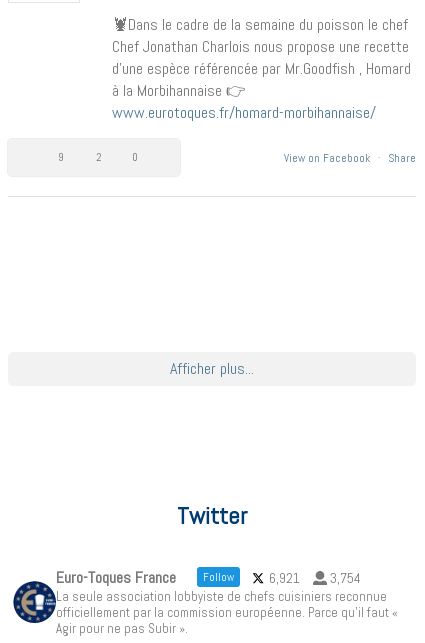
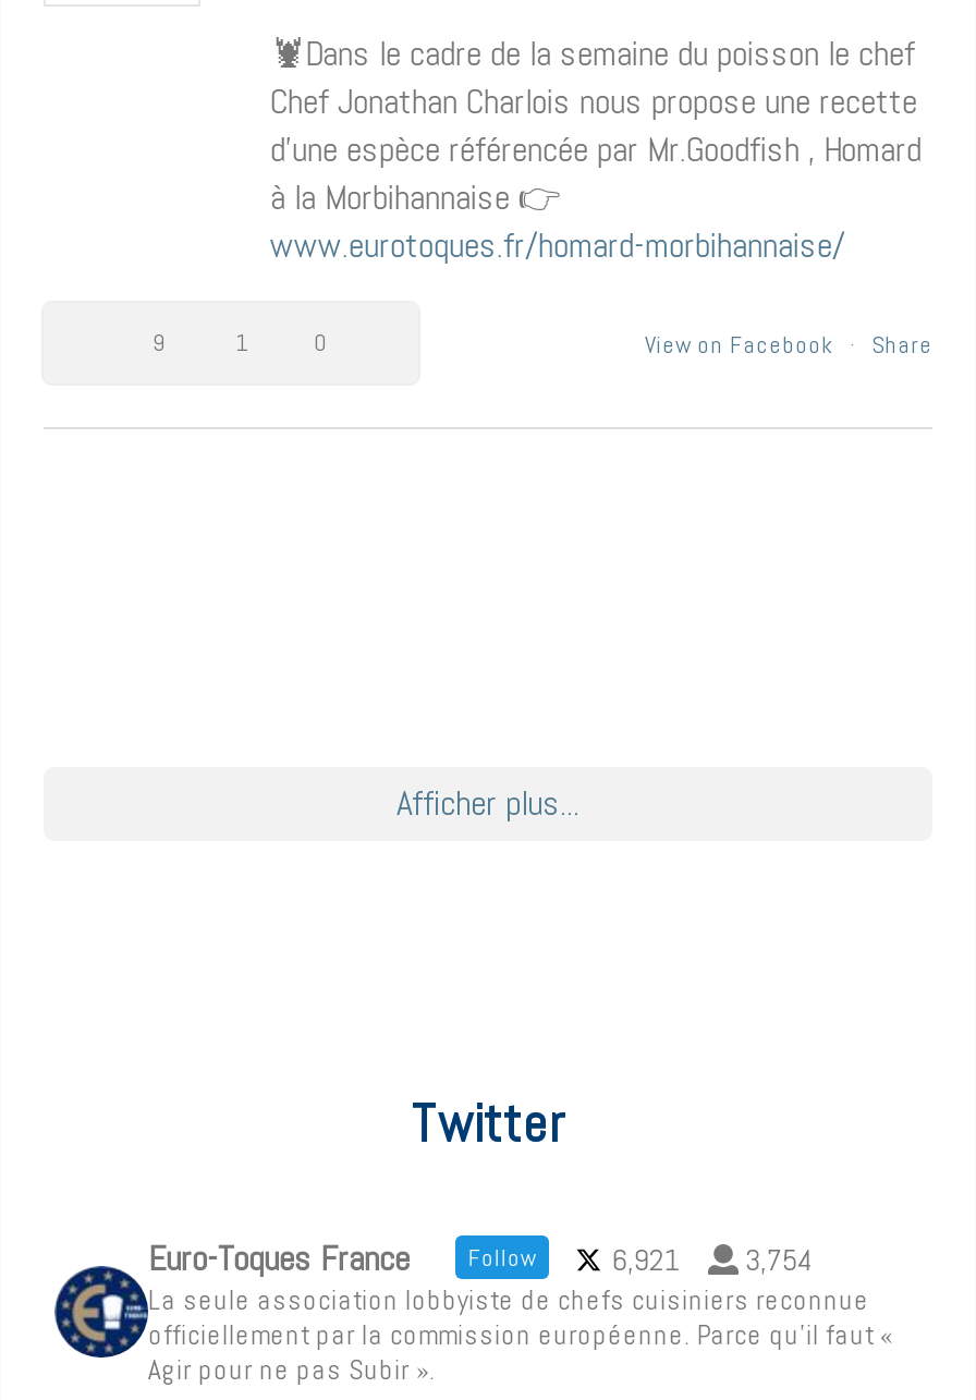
- 2
+ 1
